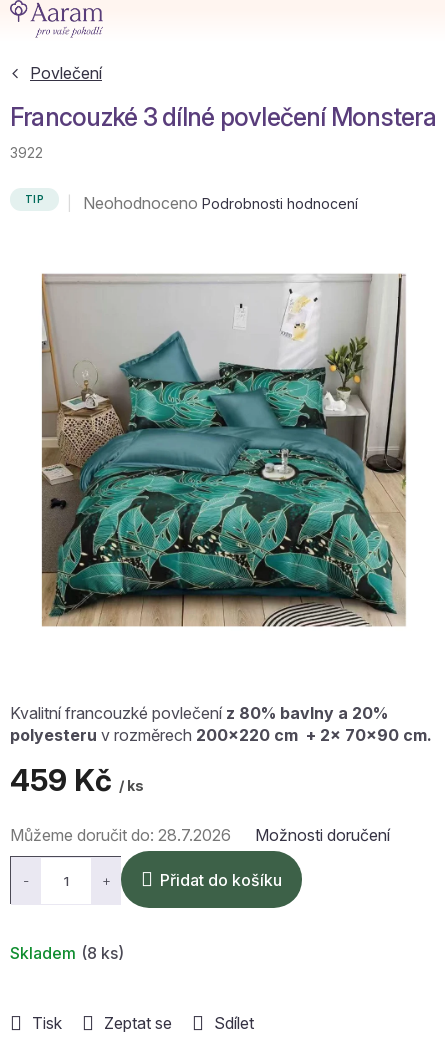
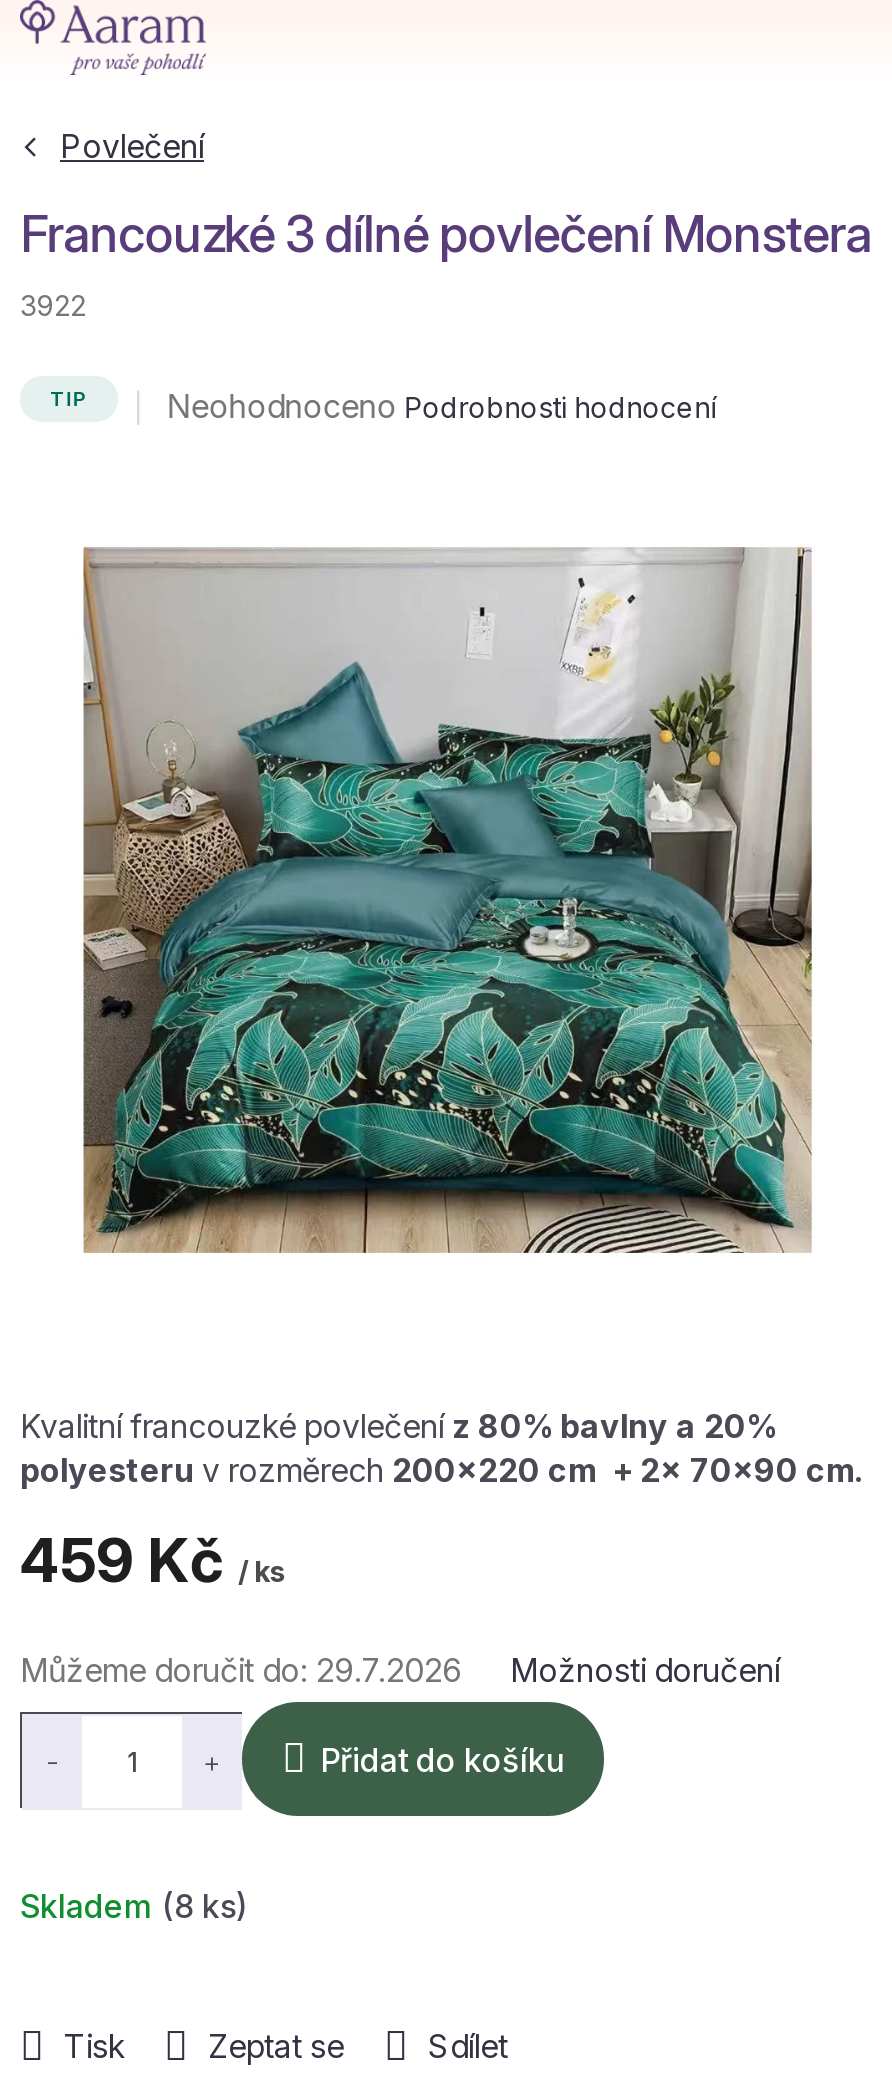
- Můžeme doručit do: 28.7.2026
+ Můžeme doručit do: 29.7.2026
